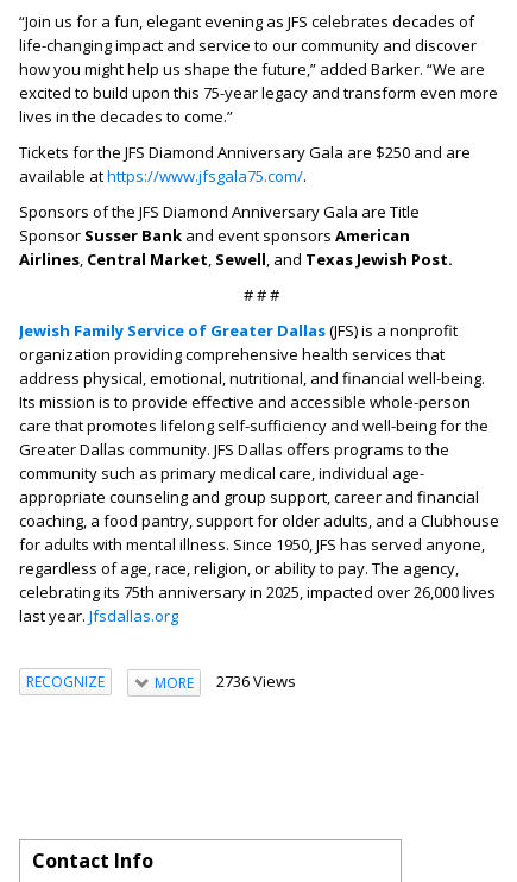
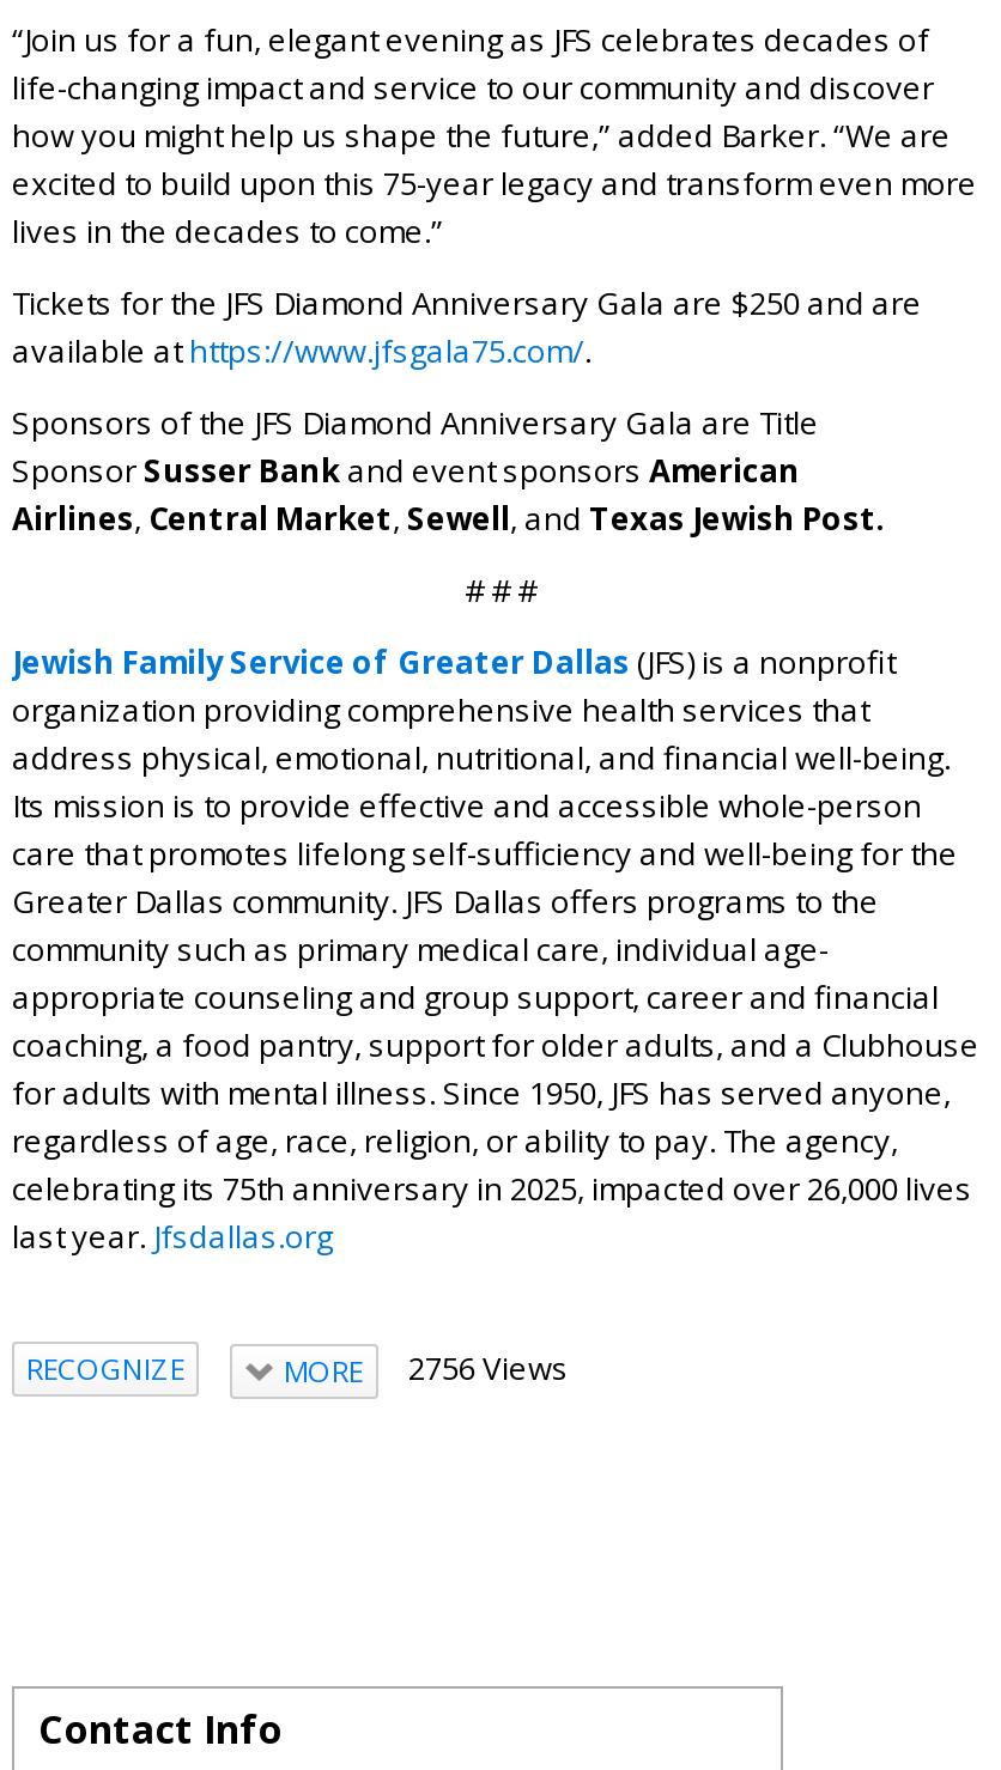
- MORE 2736 Views
+ MORE 2756 Views
